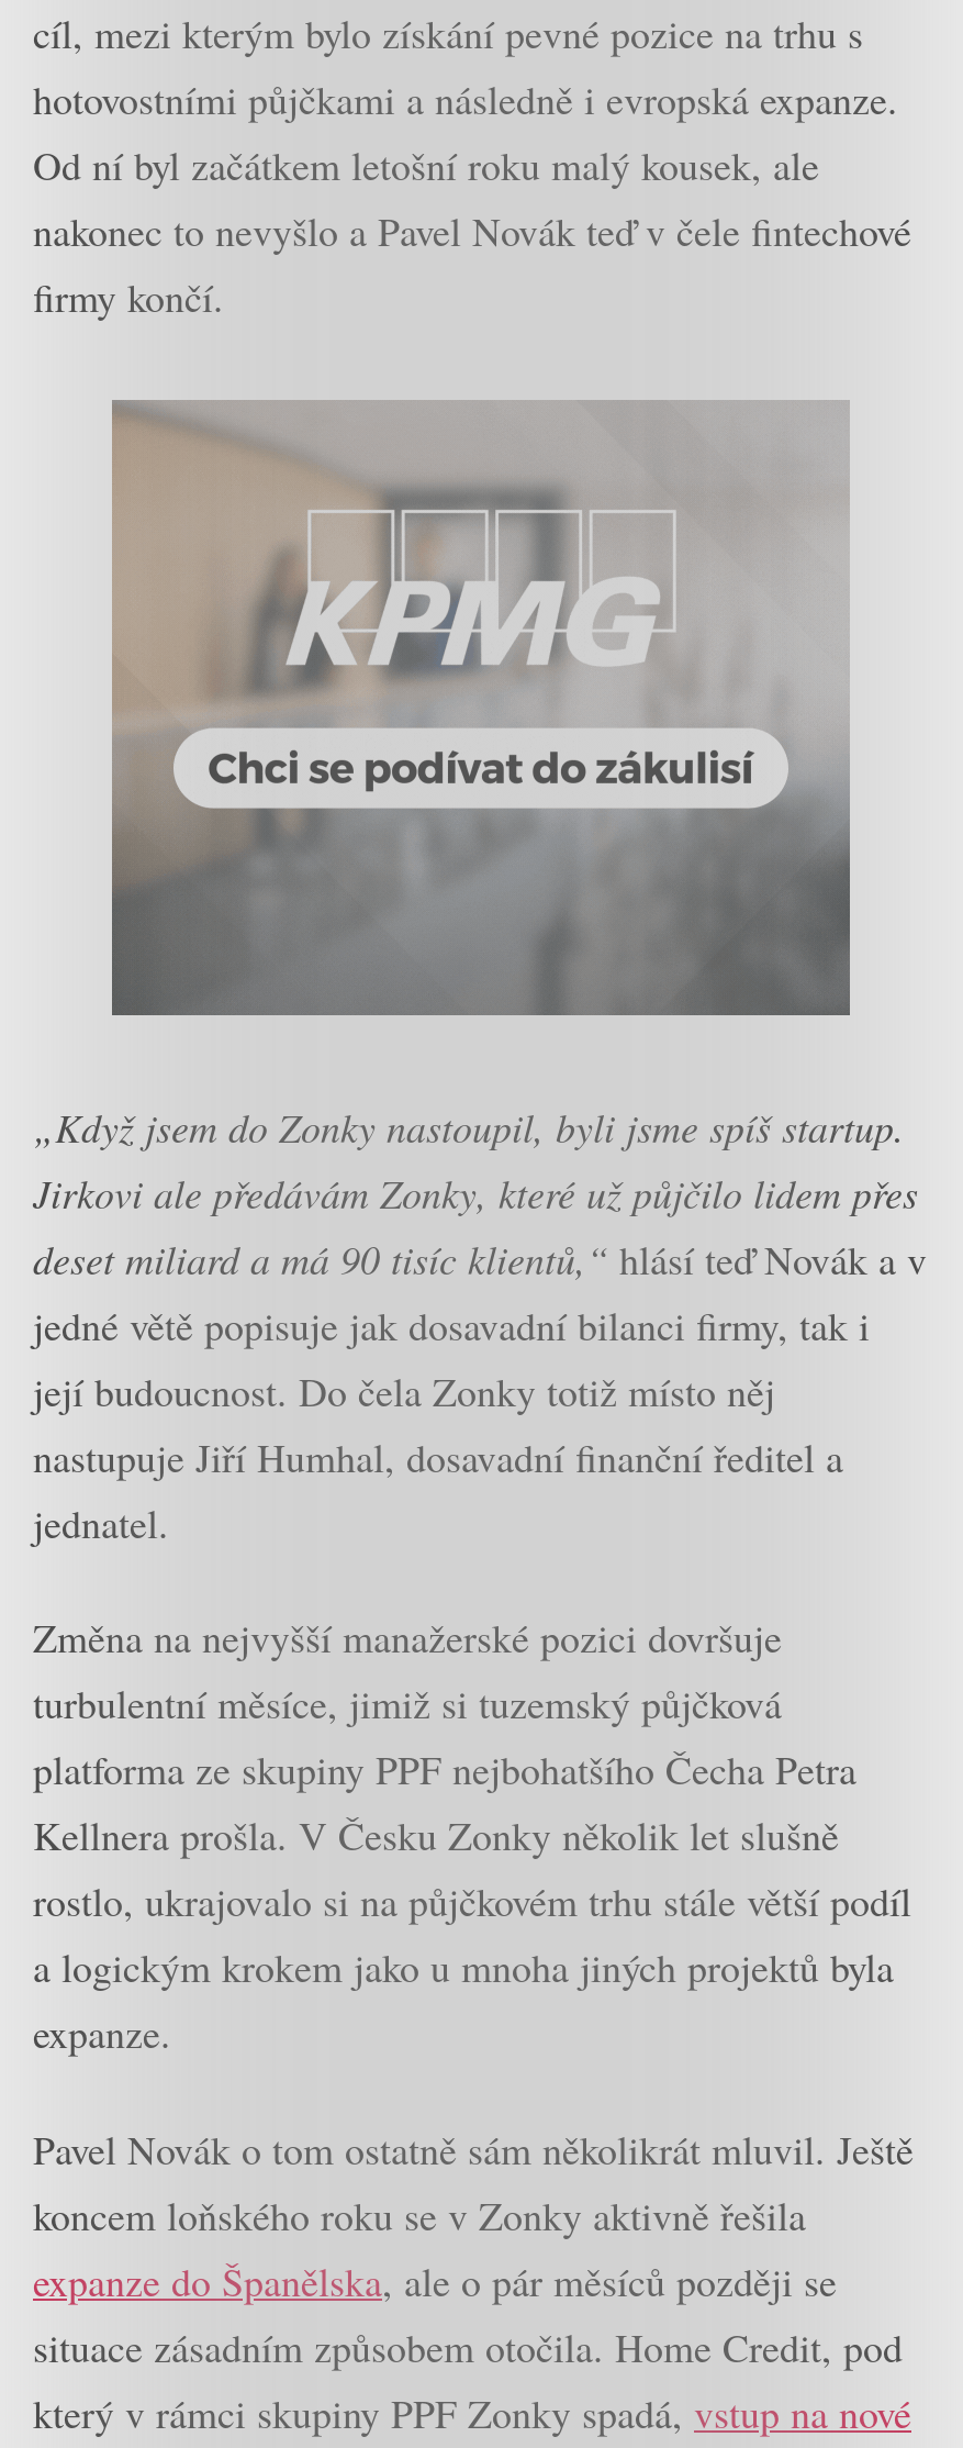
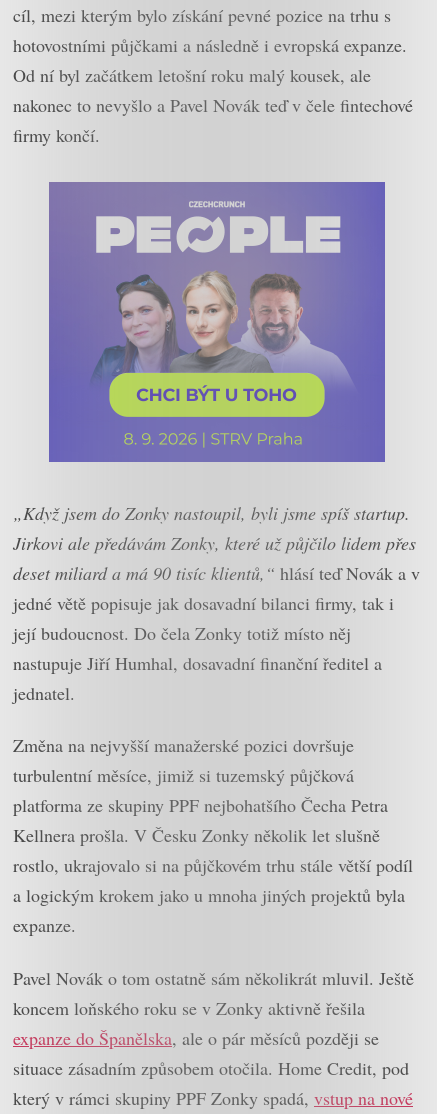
- [image]
+ [image]
